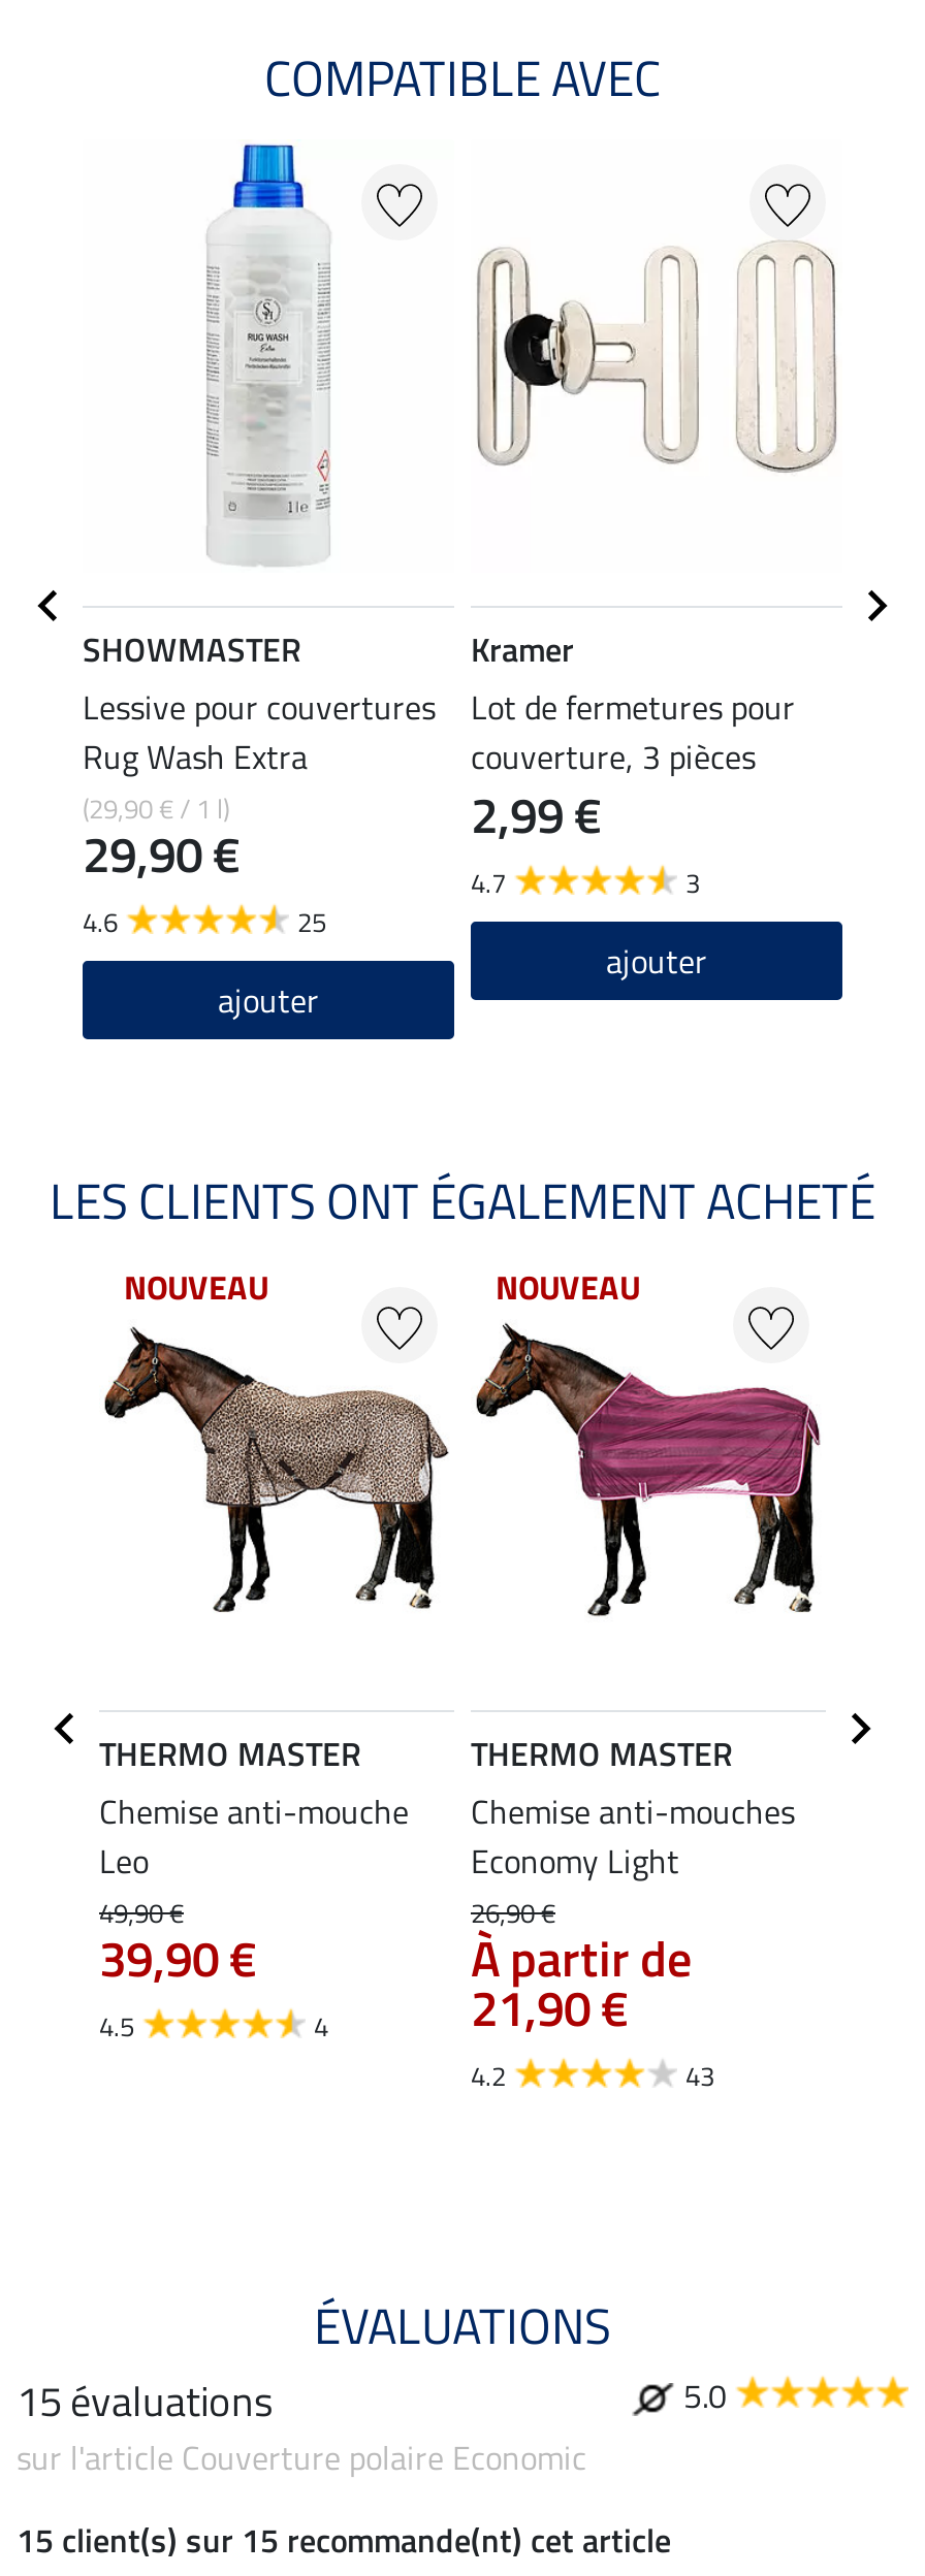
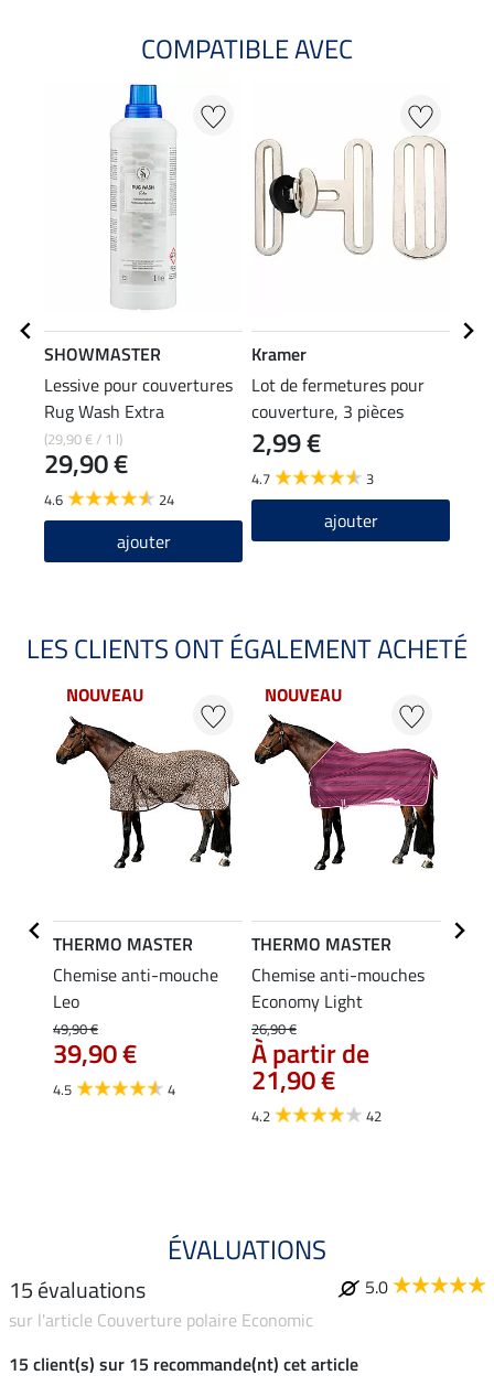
- 25
+ 24

- 43
+ 42
